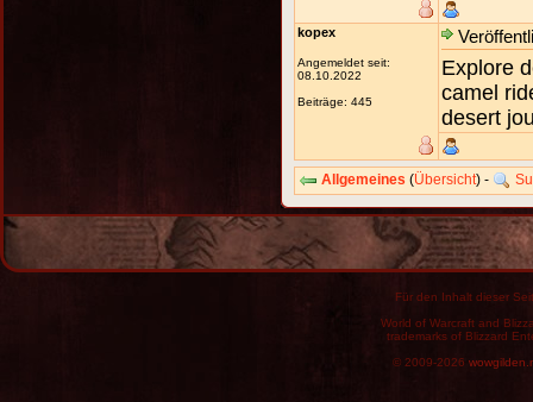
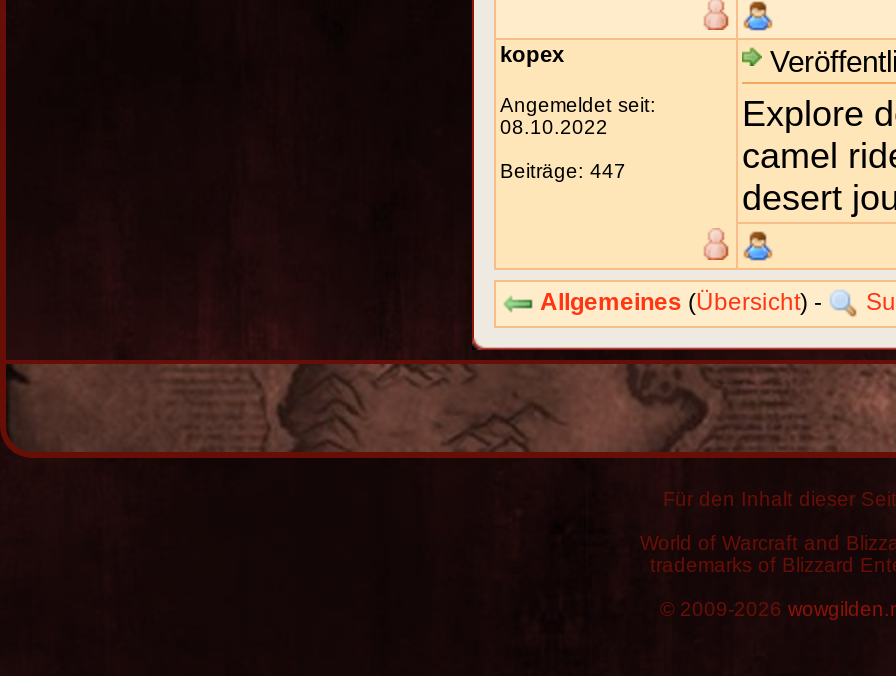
- Beiträge: 445
+ Beiträge: 447
